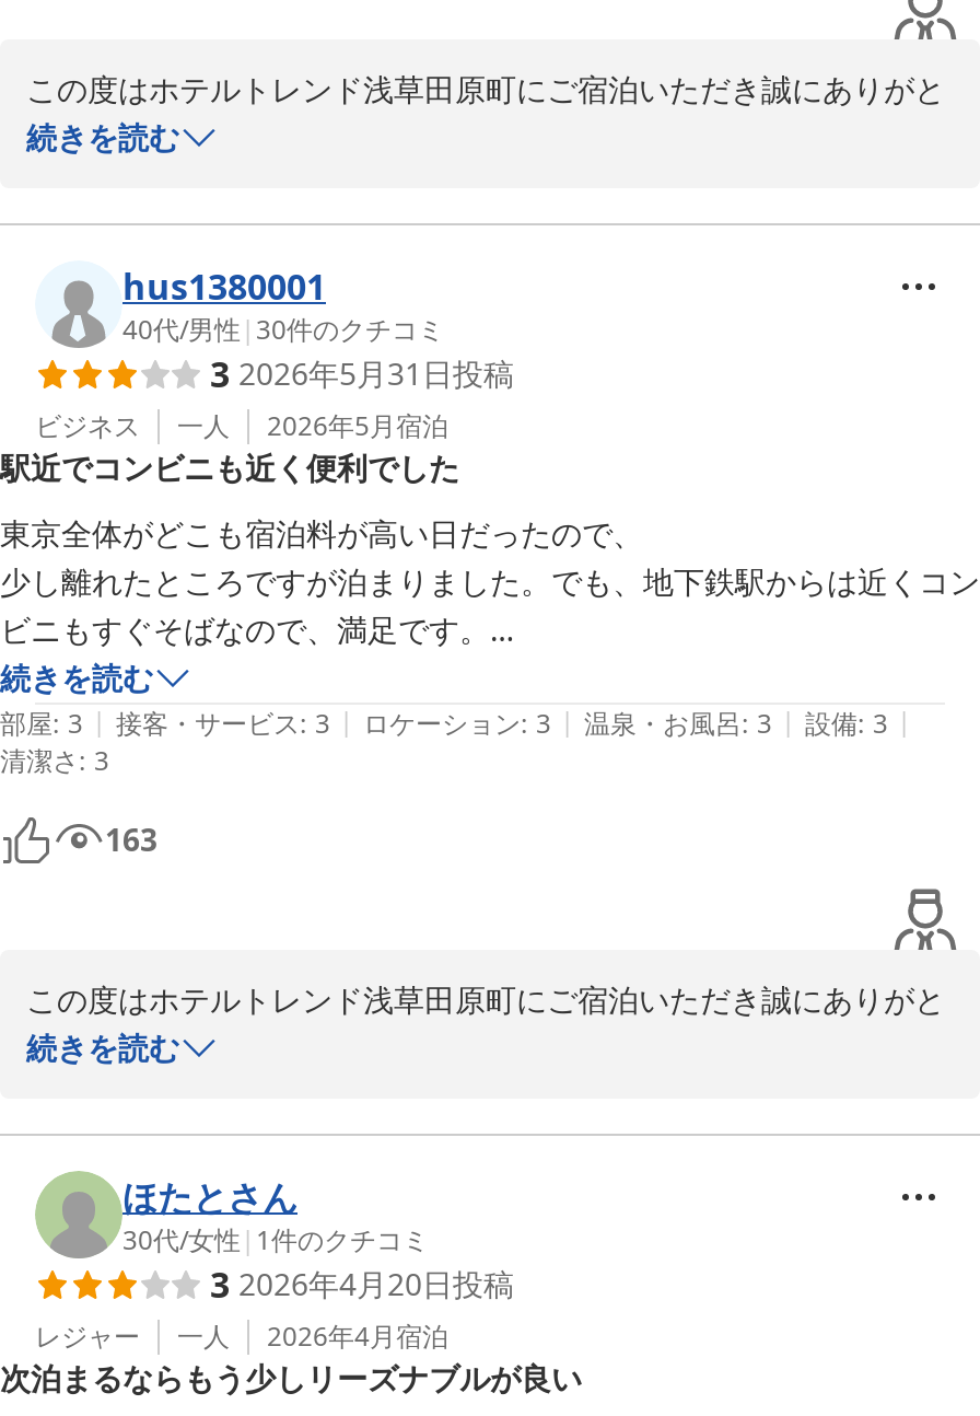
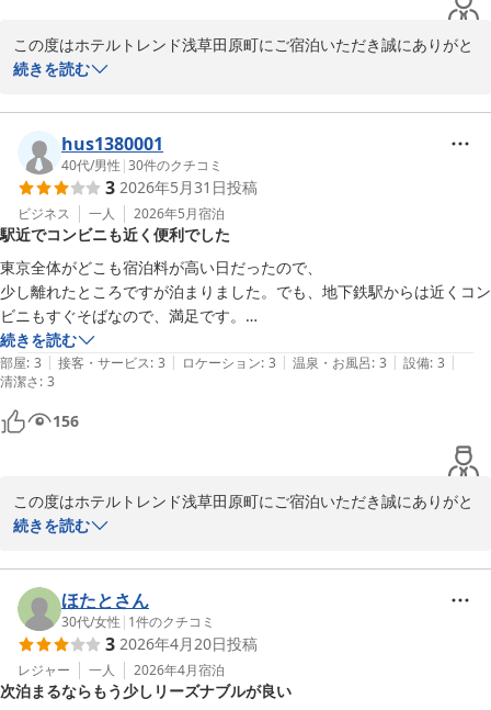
- 163
+ 156
